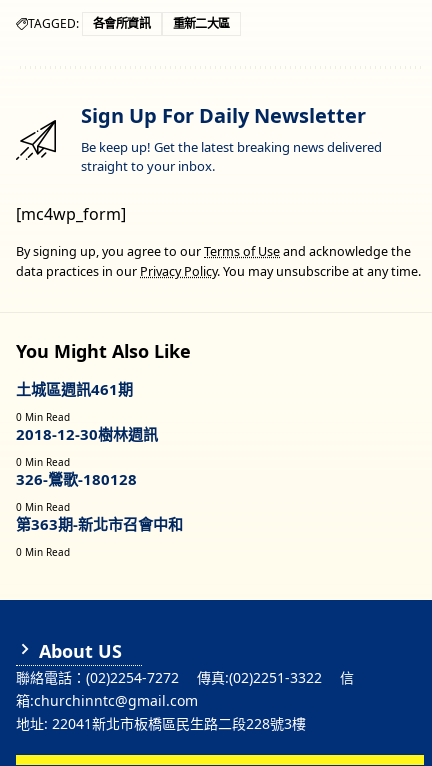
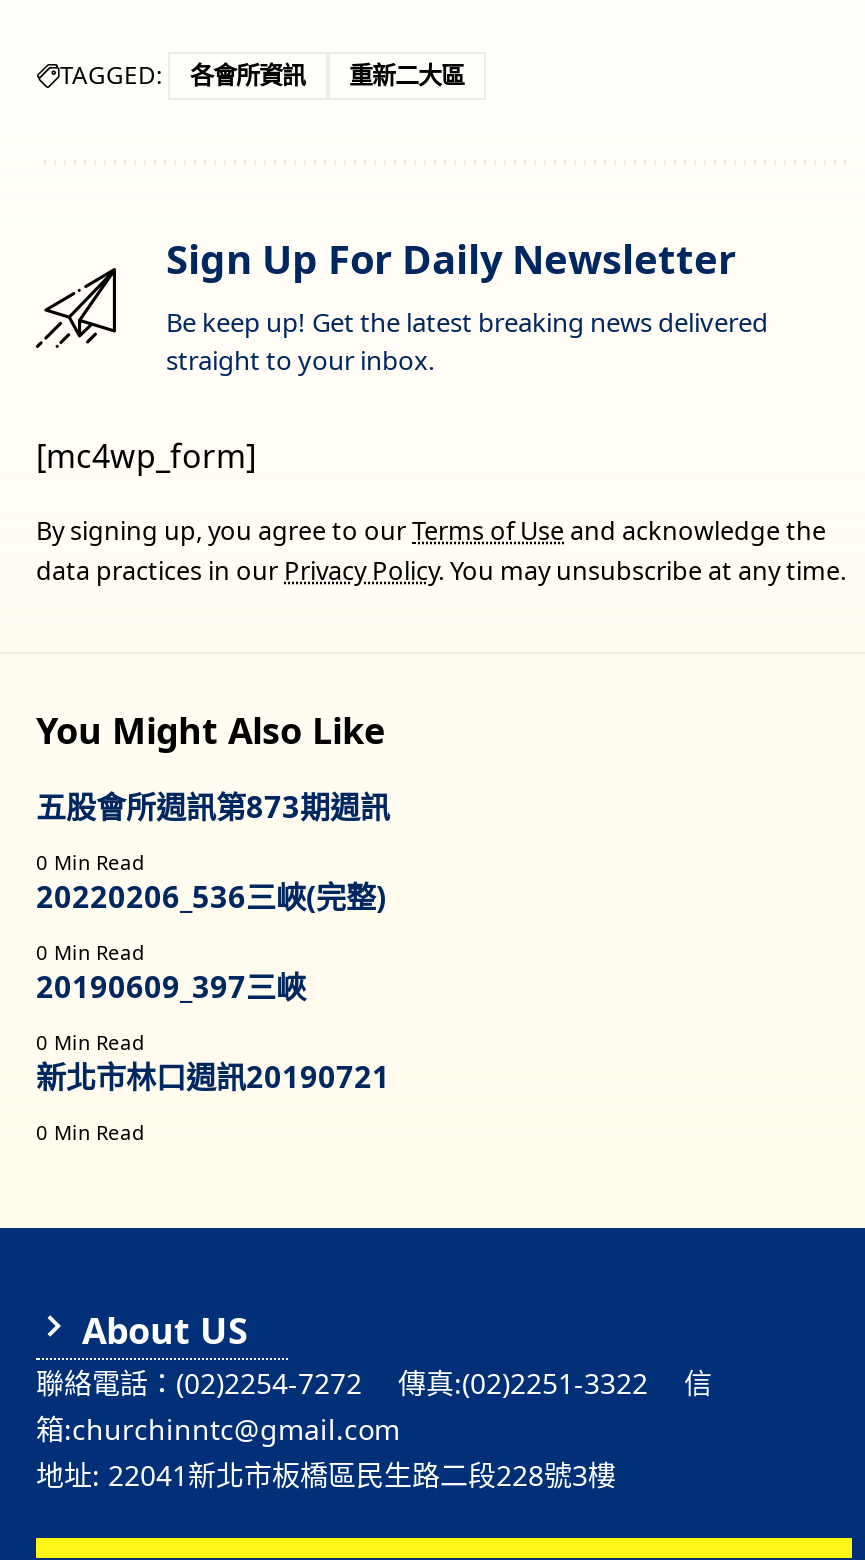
- 土城區週訊461期
+ 五股會所週訊第873期週訊

- 2018-12-30樹林週訊
+ 20220206_536三峽(完整)

- 326-鶯歌-180128
+ 20190609_397三峽

- 第363期-新北市召會中和
+ 新北市林口週訊20190721
